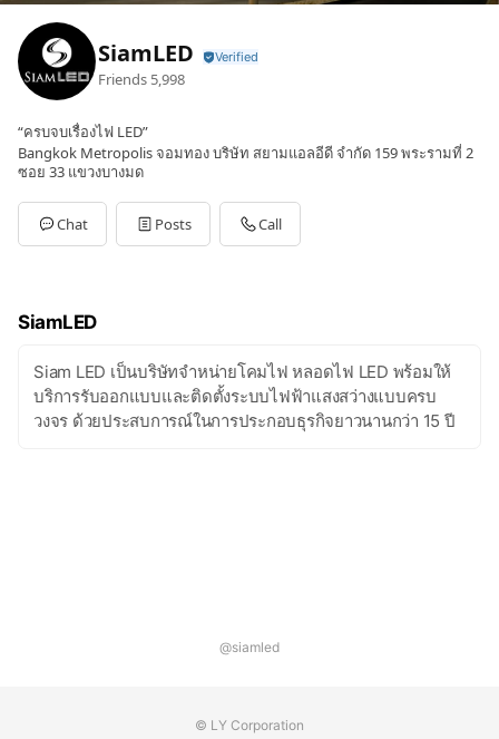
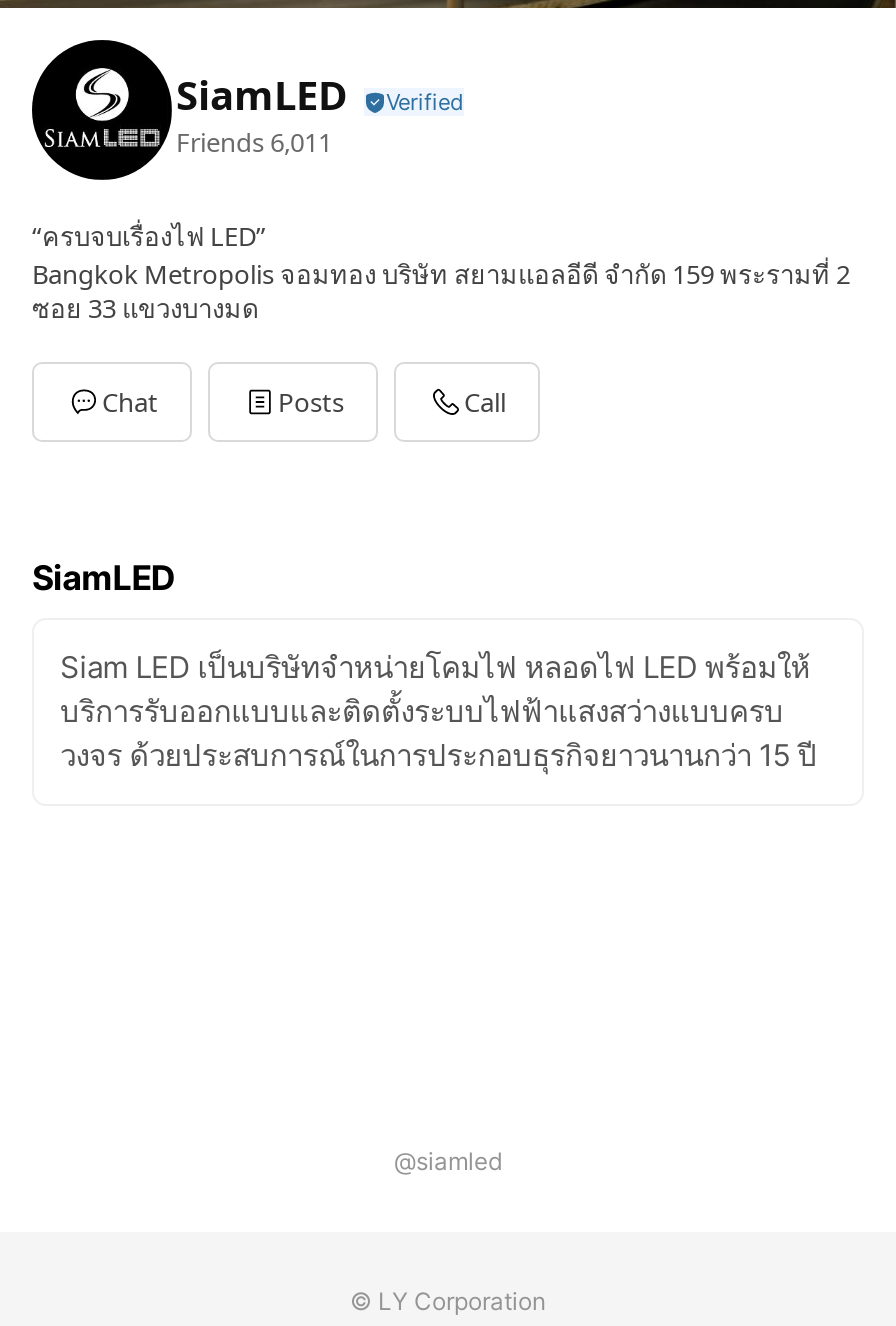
- Friends 5,998
+ Friends 6,011
